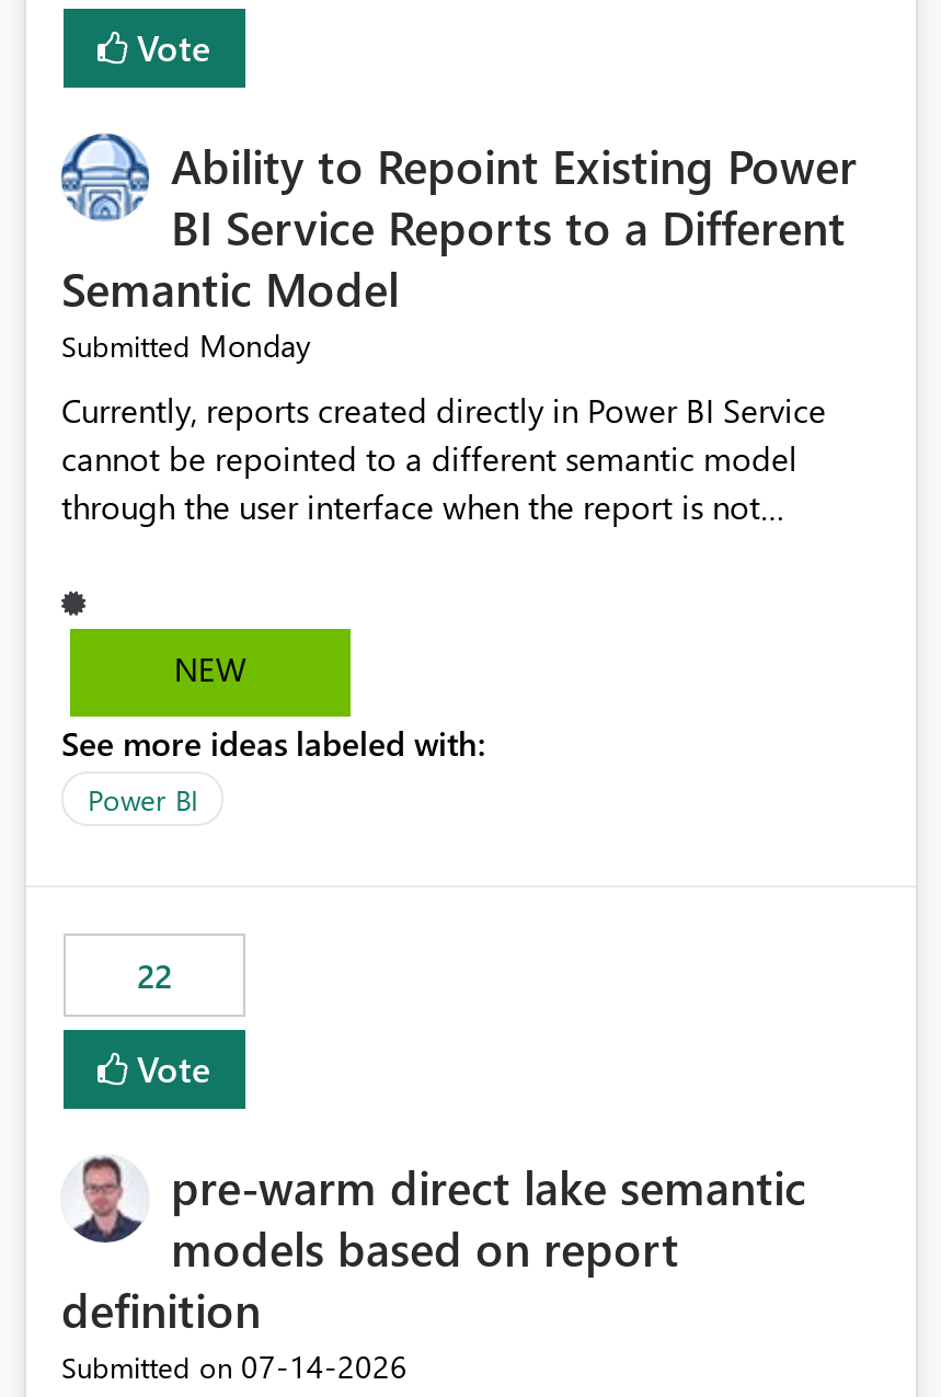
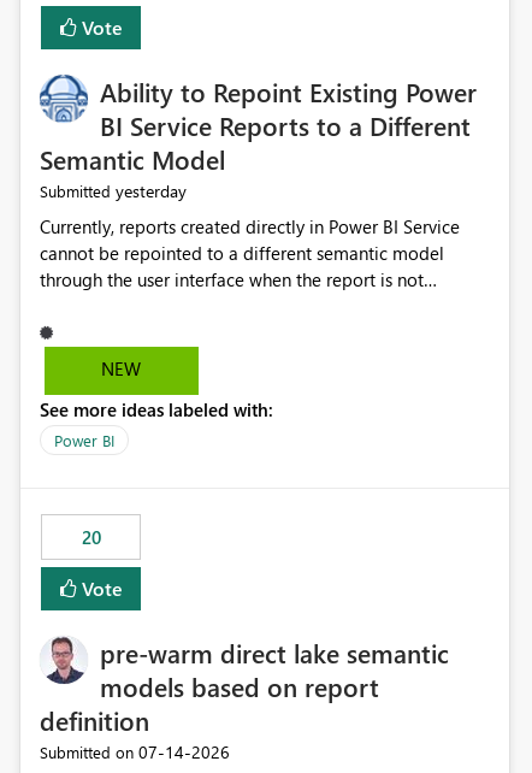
- Submitted Monday
+ Submitted yesterday

- 22
+ 20
